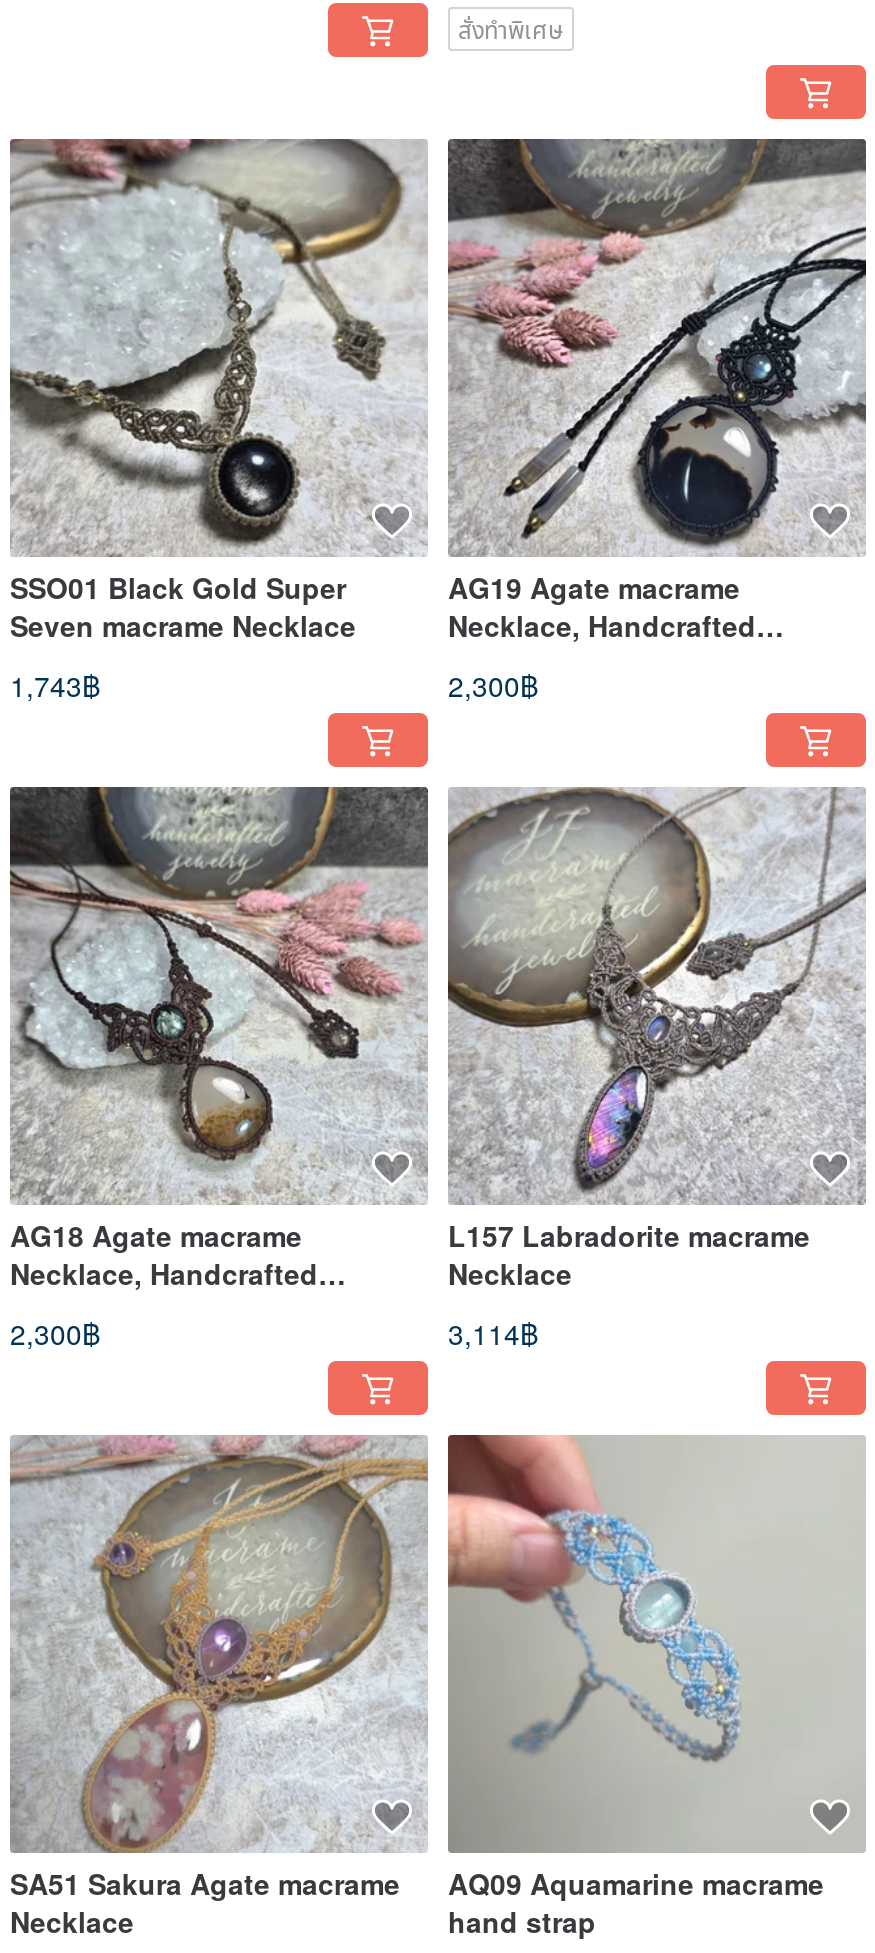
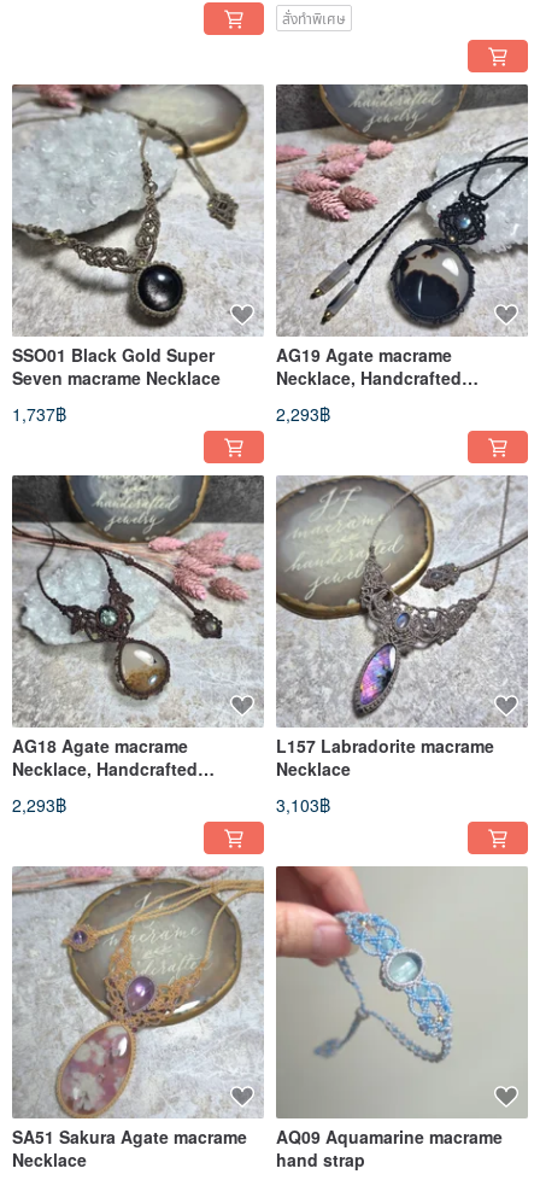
- 1,743฿
+ 1,737฿

- 2,300฿
+ 2,293฿

- 2,300฿
+ 2,293฿

- 3,114฿
+ 3,103฿
